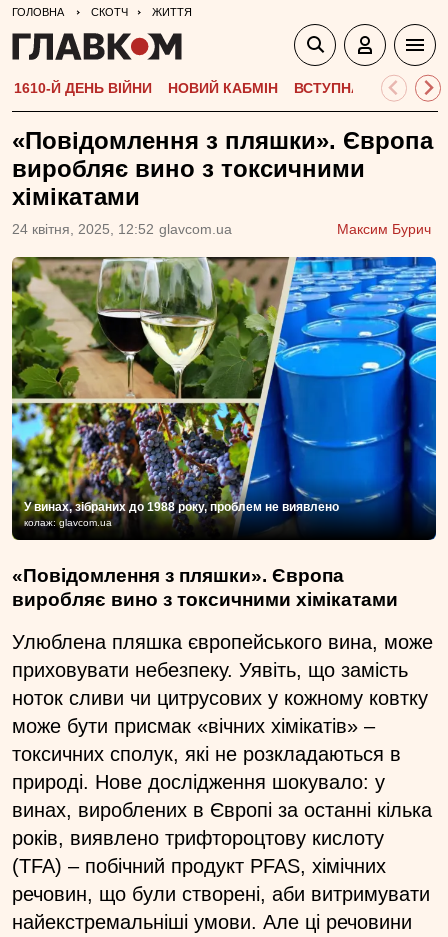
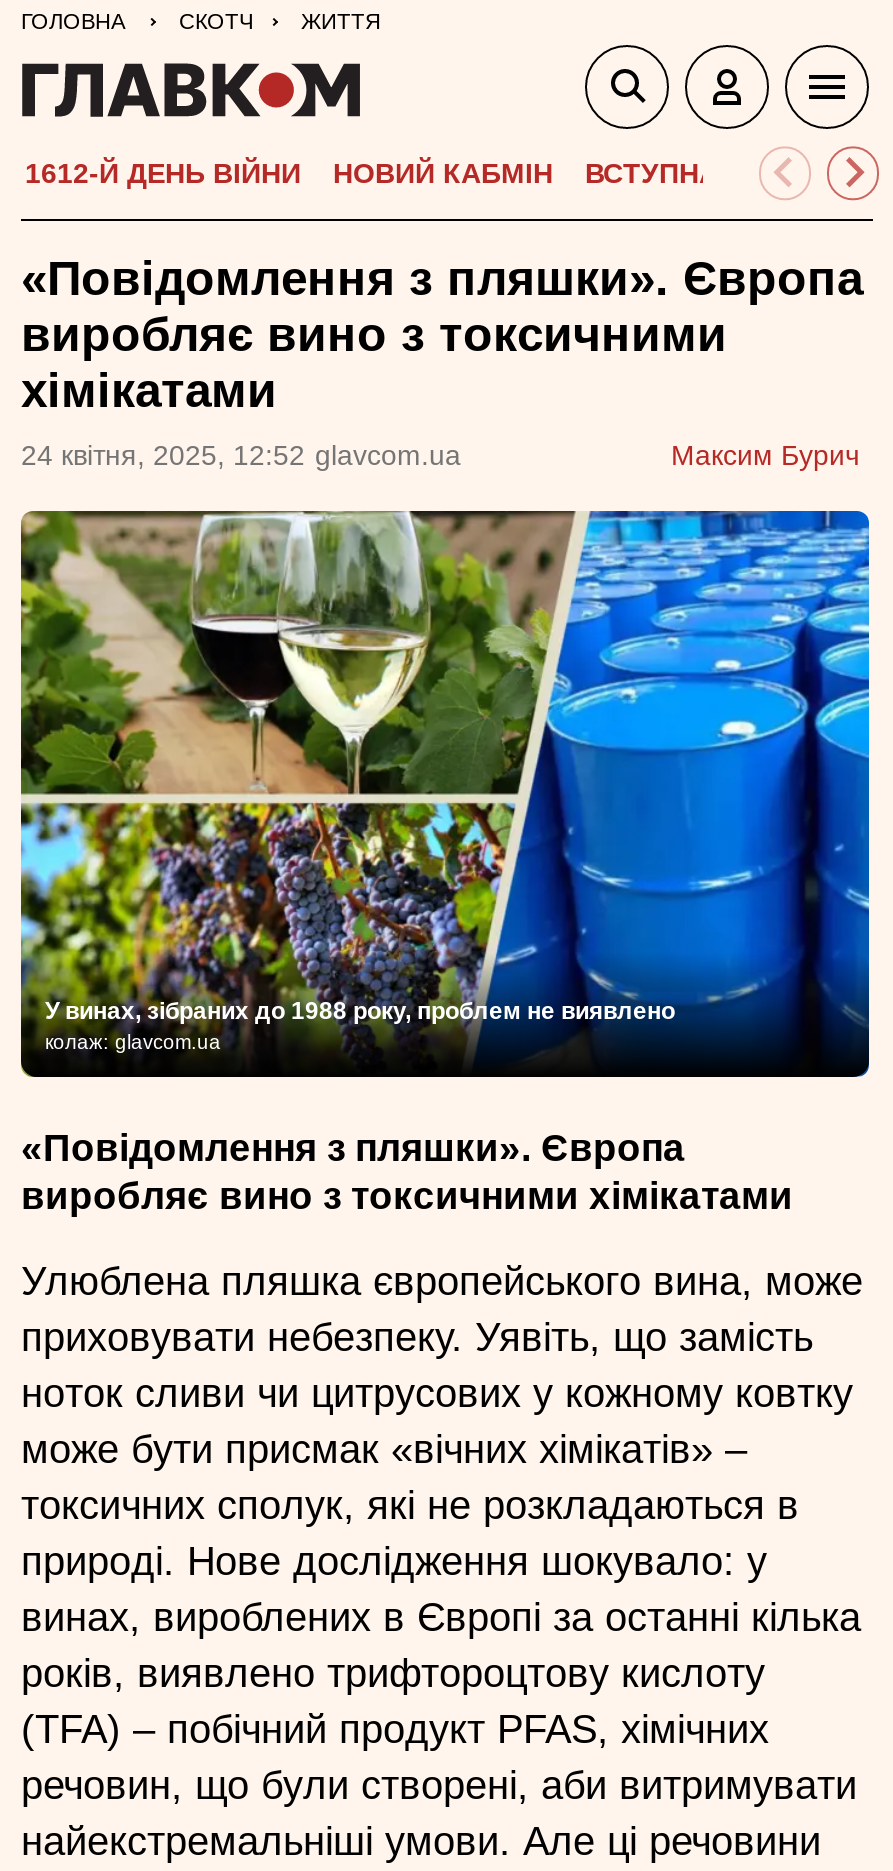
- 1610-Й ДЕНЬ ВІЙНИ
+ 1612-Й ДЕНЬ ВІЙНИ
